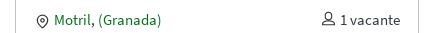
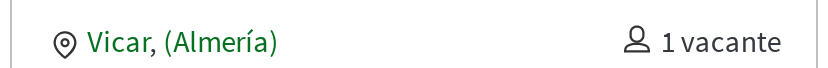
- Motril, (Granada)
+ Vicar, (Almería)
